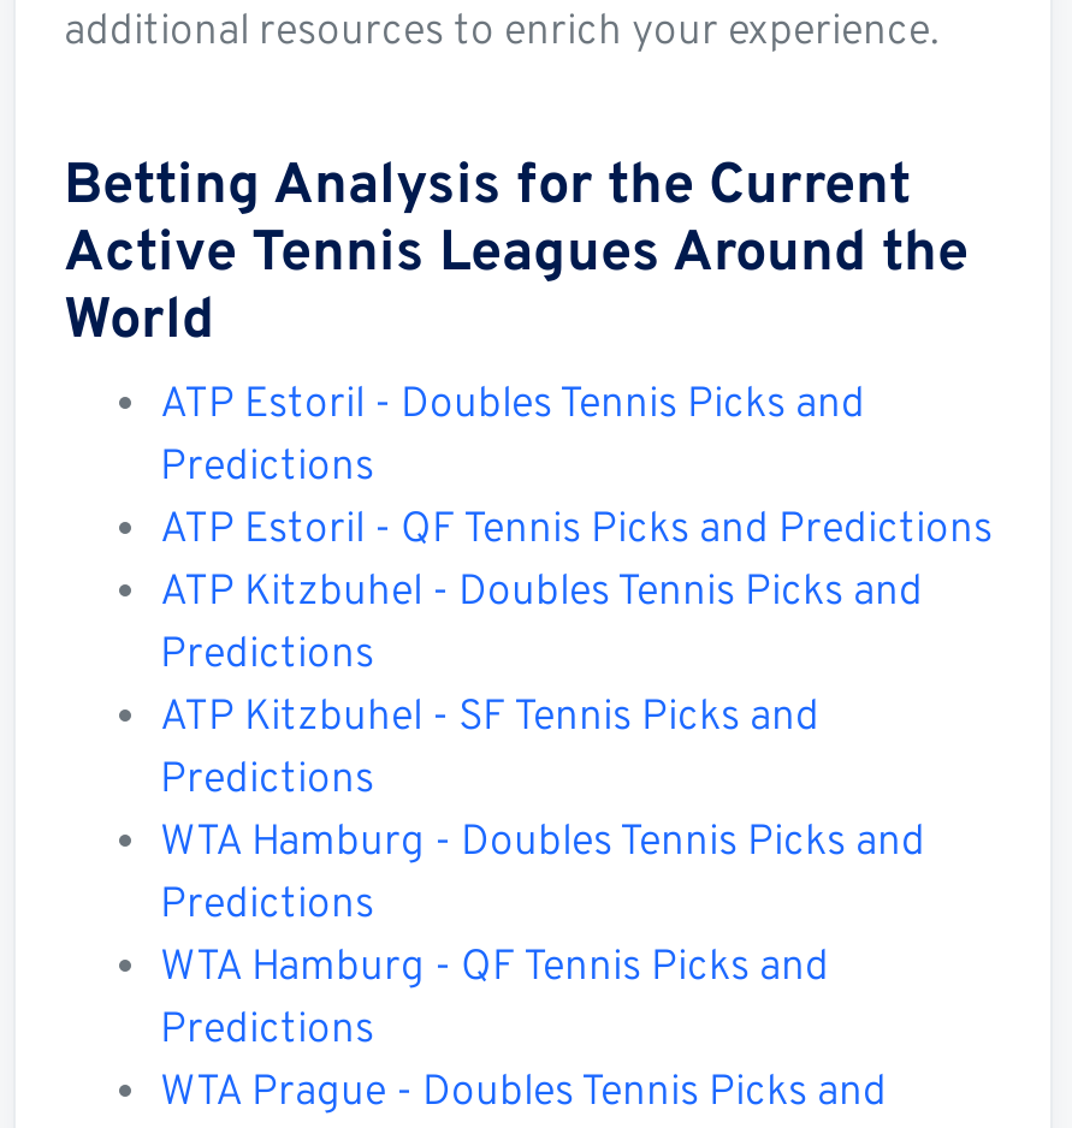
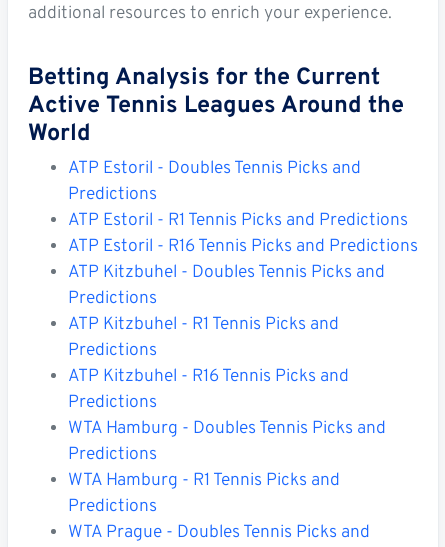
- ATP Estoril - QF Tennis Picks and Predictions
+ ATP Estoril - R1 Tennis Picks and Predictions
+ ATP Estoril - R16 Tennis Picks and Predictions

- ATP Kitzbuhel - SF Tennis Picks and
+ ATP Kitzbuhel - R1 Tennis Picks and
+ Predictions
+ ATP Kitzbuhel - R16 Tennis Picks and

- WTA Hamburg - QF Tennis Picks and
+ WTA Hamburg - R1 Tennis Picks and
